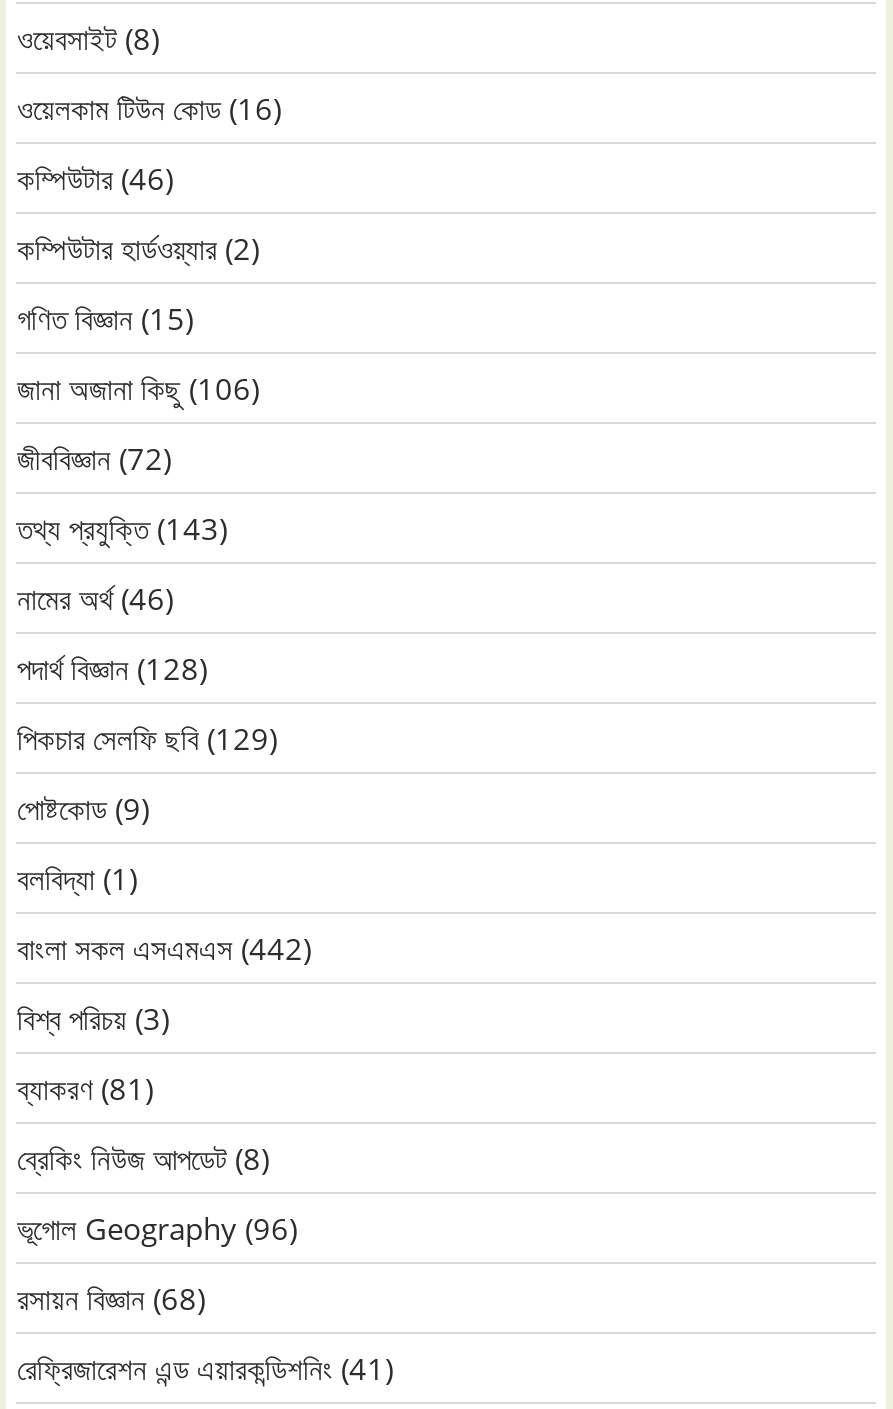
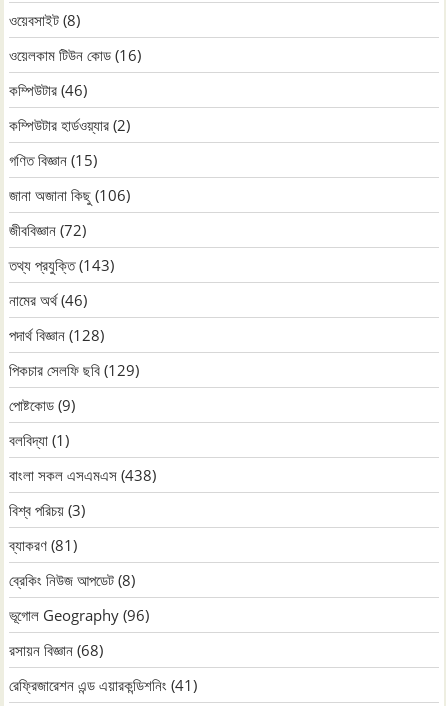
- বাংলা সকল এসএমএস (442)
+ বাংলা সকল এসএমএস (438)
